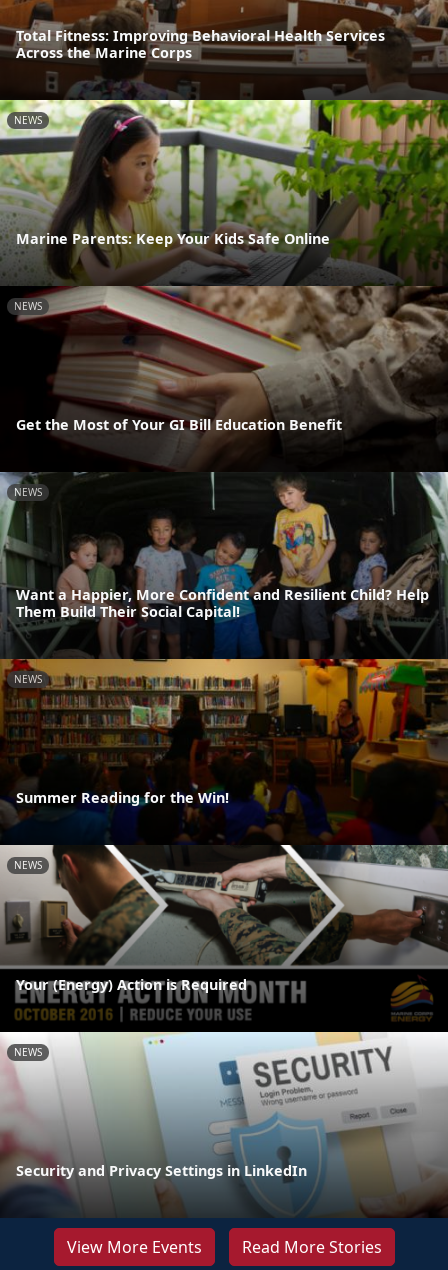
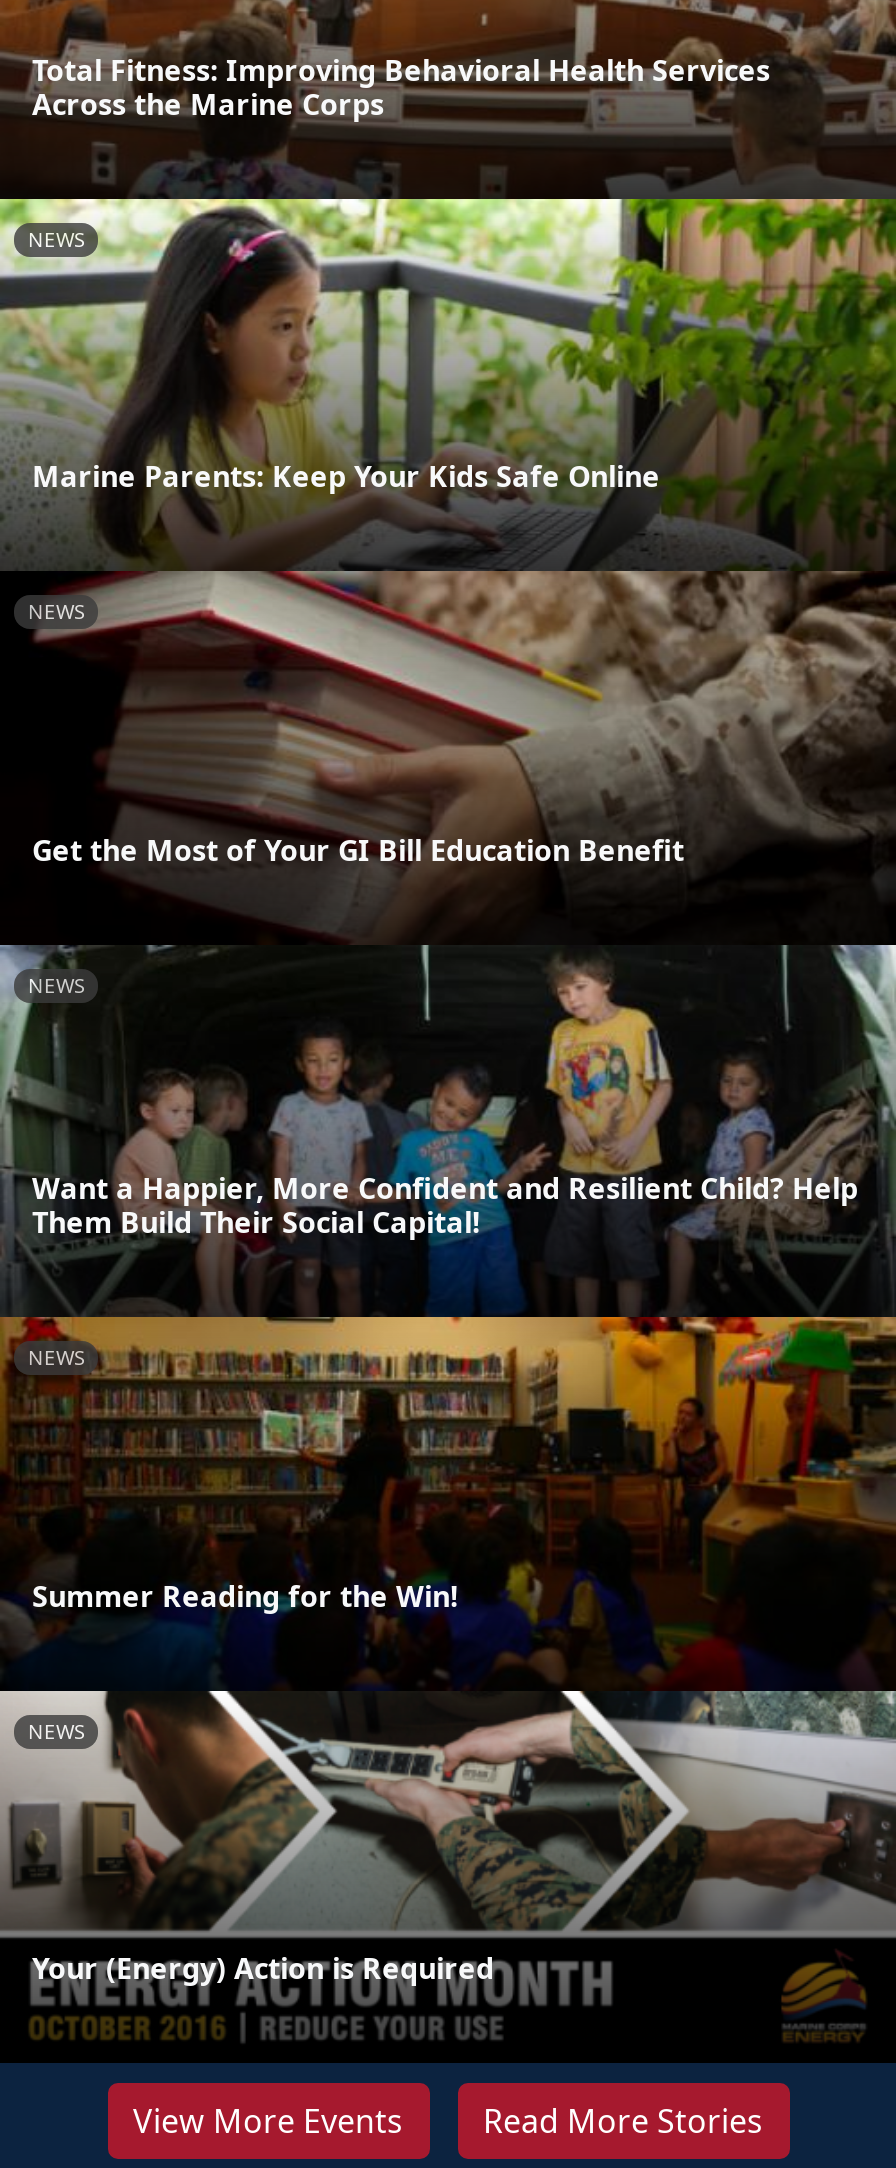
- [image]
- NEWS

- Security and Privacy Settings in LinkedIn
